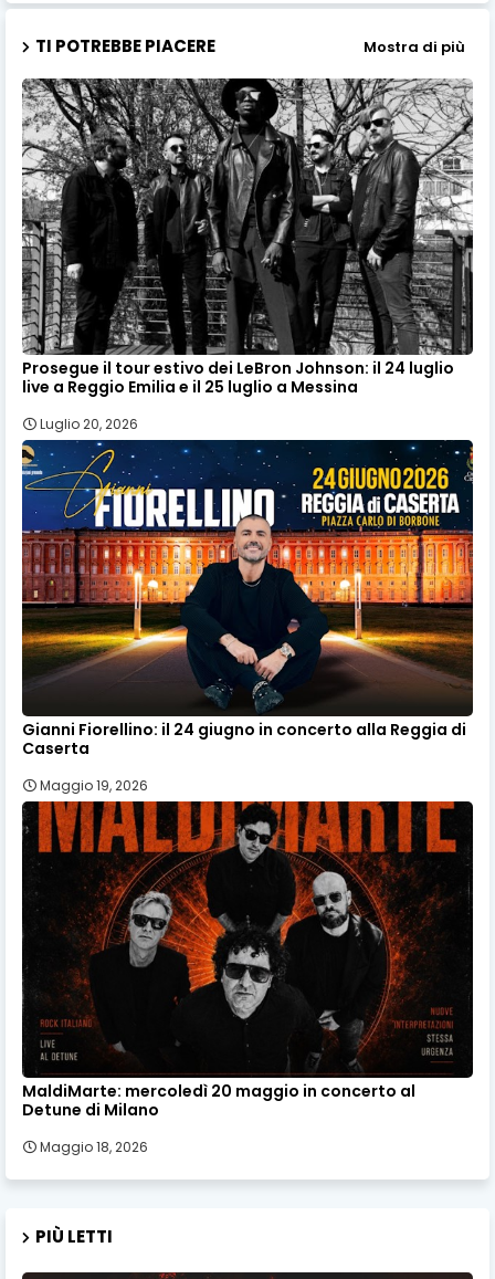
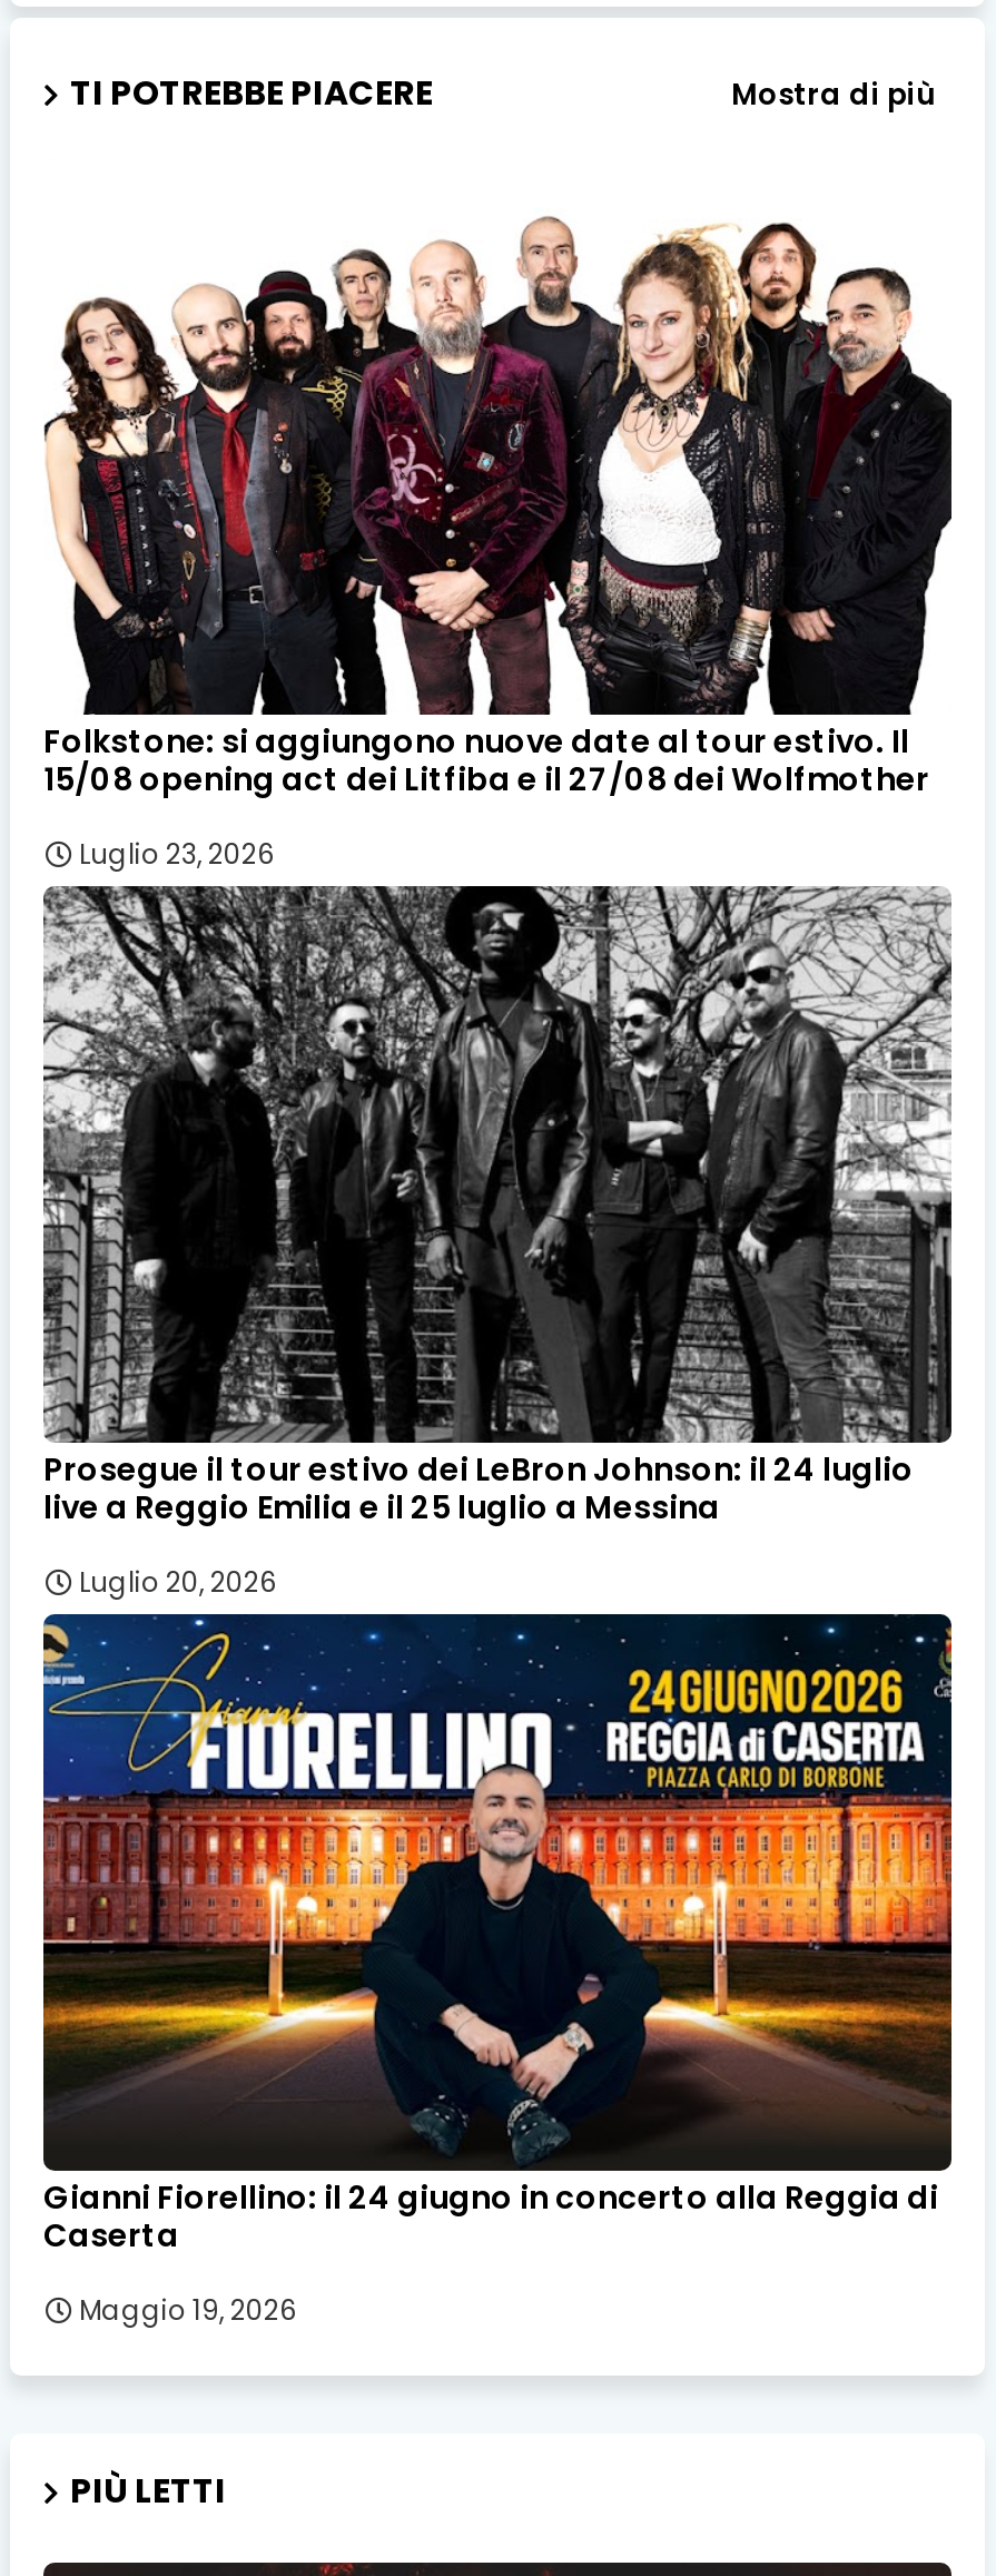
+ [image]
+ Folkstone: si aggiungono nuove date al tour estivo. Il
+ 15/08 opening act dei Litfiba e il 27/08 dei Wolfmother
+ Luglio 23, 2026

moved down: [image] | Prosegue il tour estivo dei LeBron Johnson: il 24 luglio | live a Reggio Emilia e il 25 luglio a Messina | Luglio 20, 2026 | Gianni Fiorellino: il 24 giugno in concerto alla Reggia di | Caserta | Maggio 19, 2026

- [image]
- MaldiMarte: mercoledì 20 maggio in concerto al
- Detune di Milano
- Maggio 18, 2026
